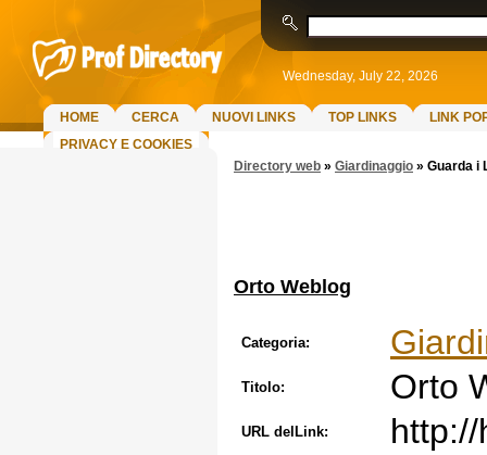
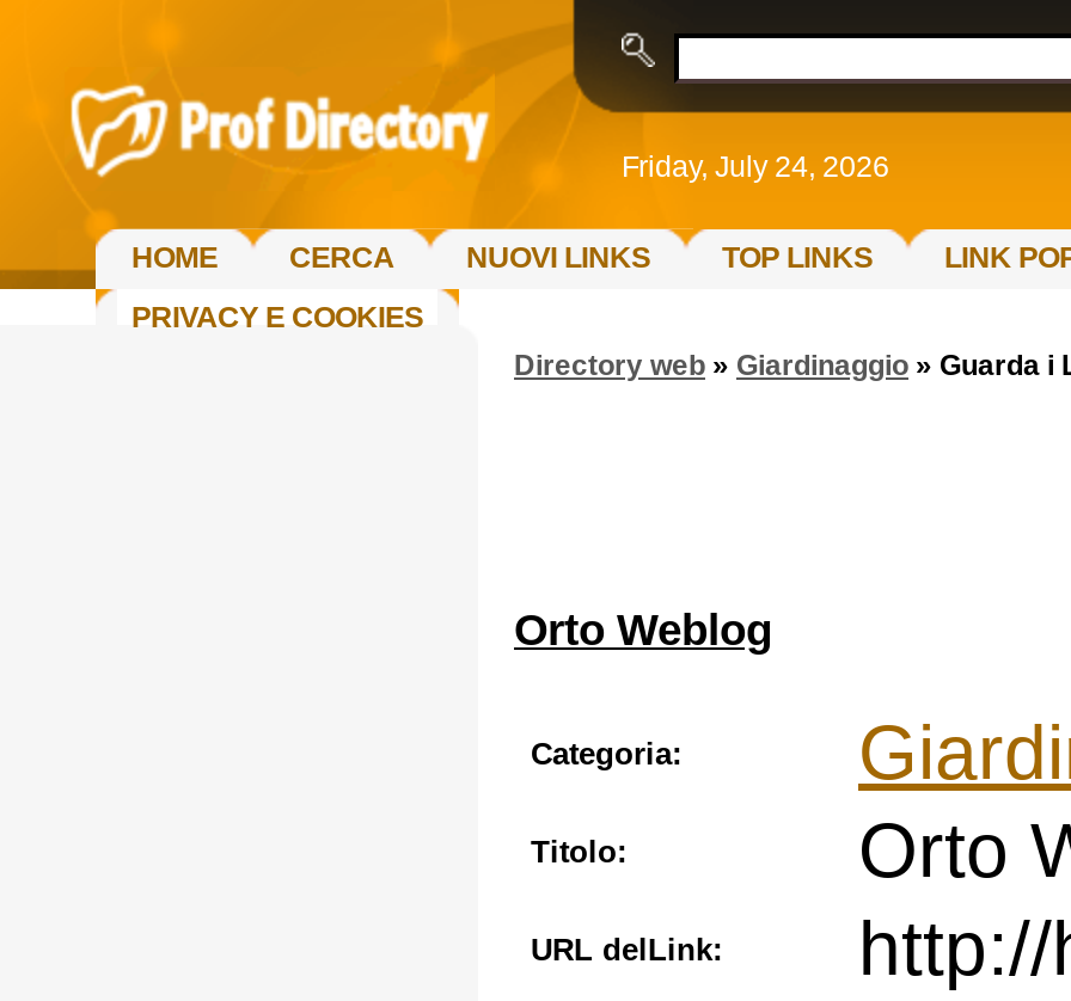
- Wednesday, July 22, 2026
+ Friday, July 24, 2026
